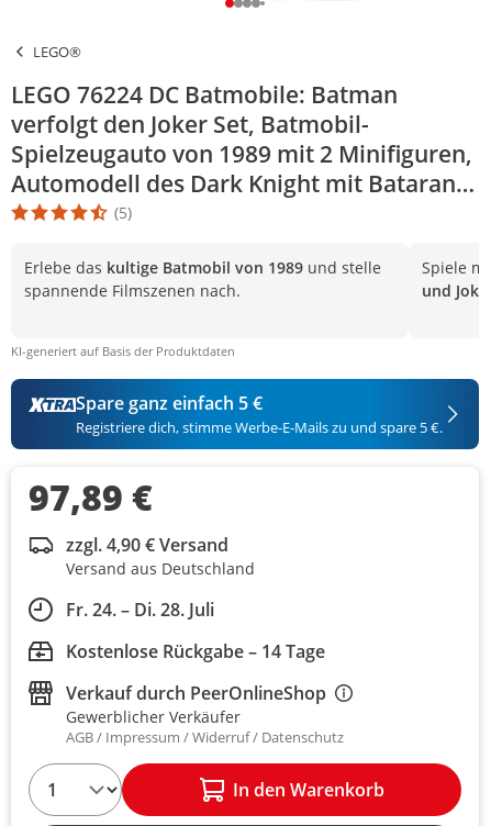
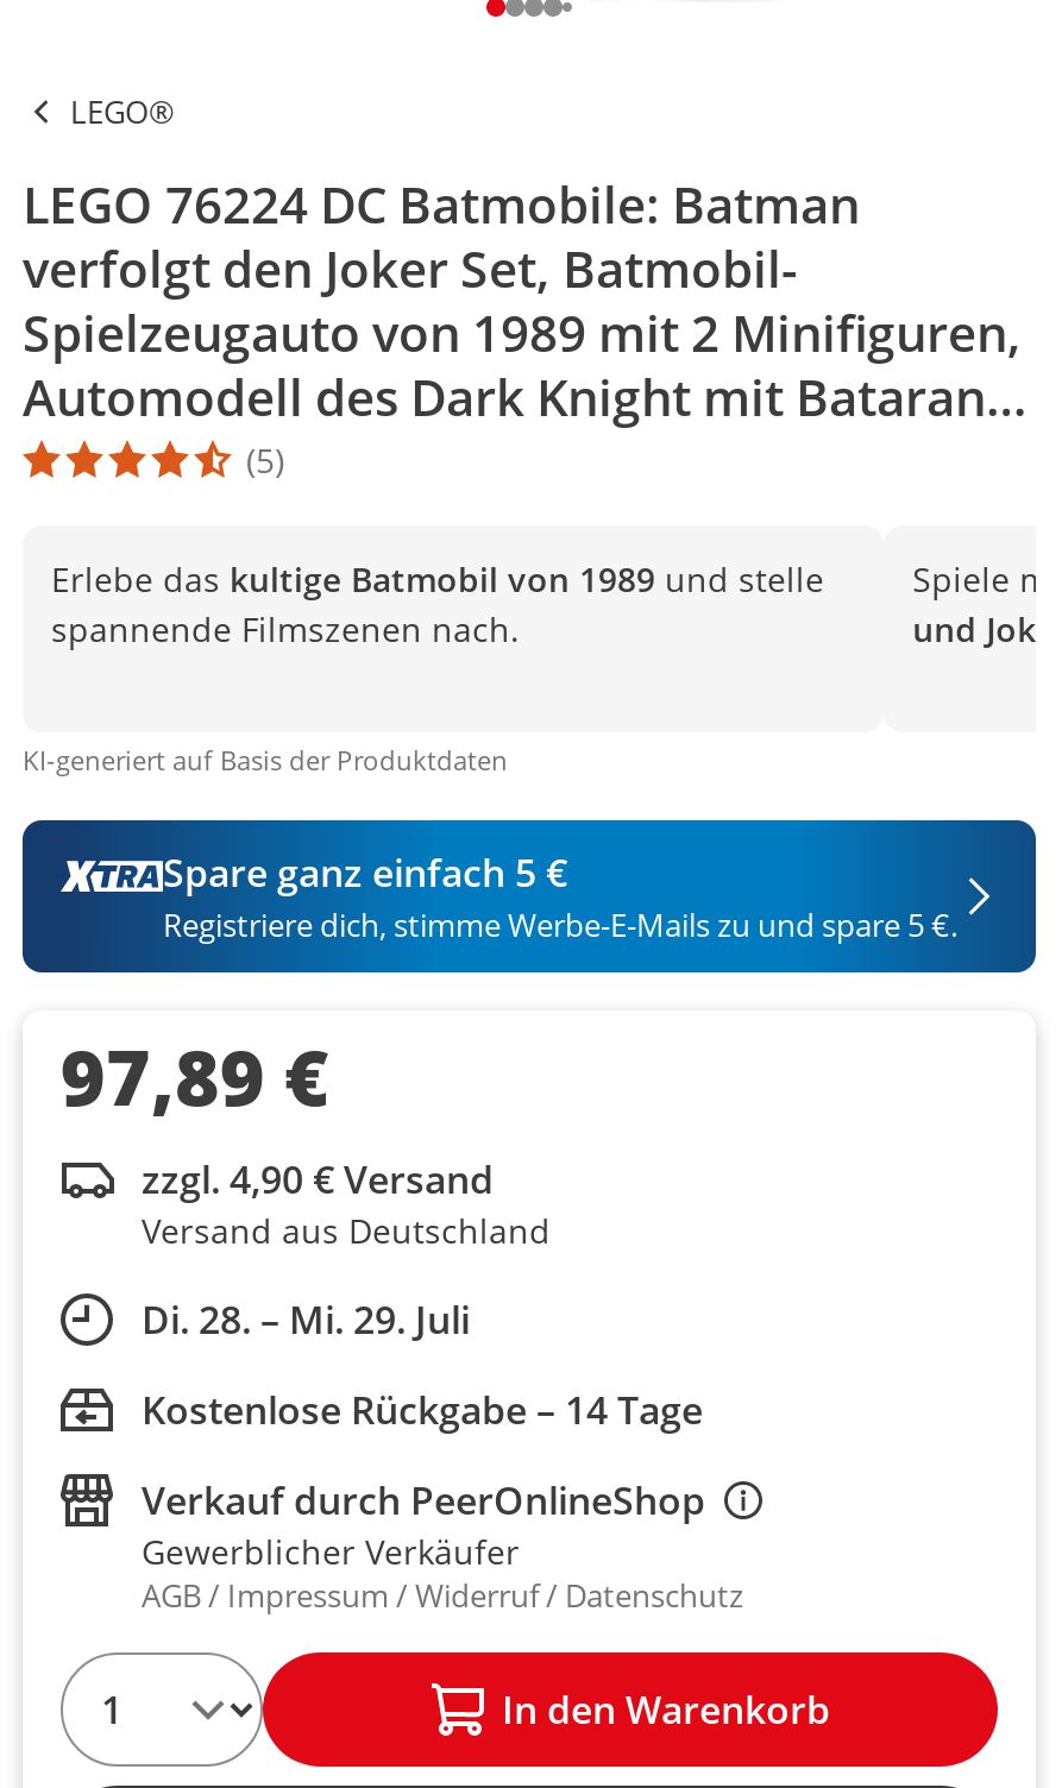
- Fr. 24. – Di. 28. Juli
+ Di. 28. – Mi. 29. Juli
